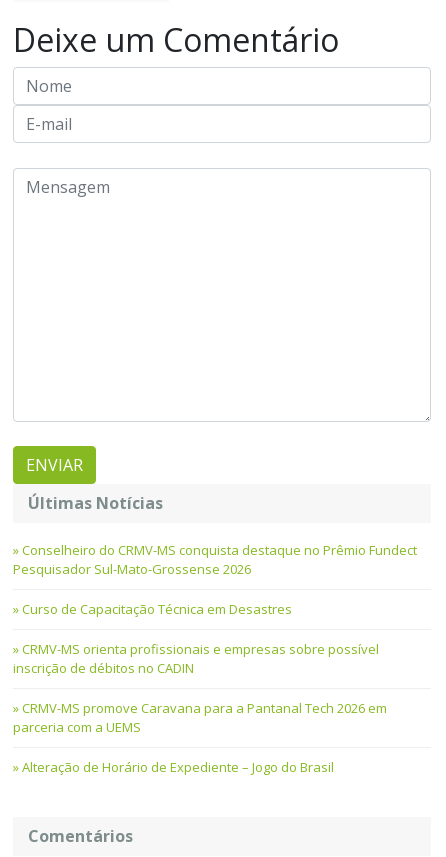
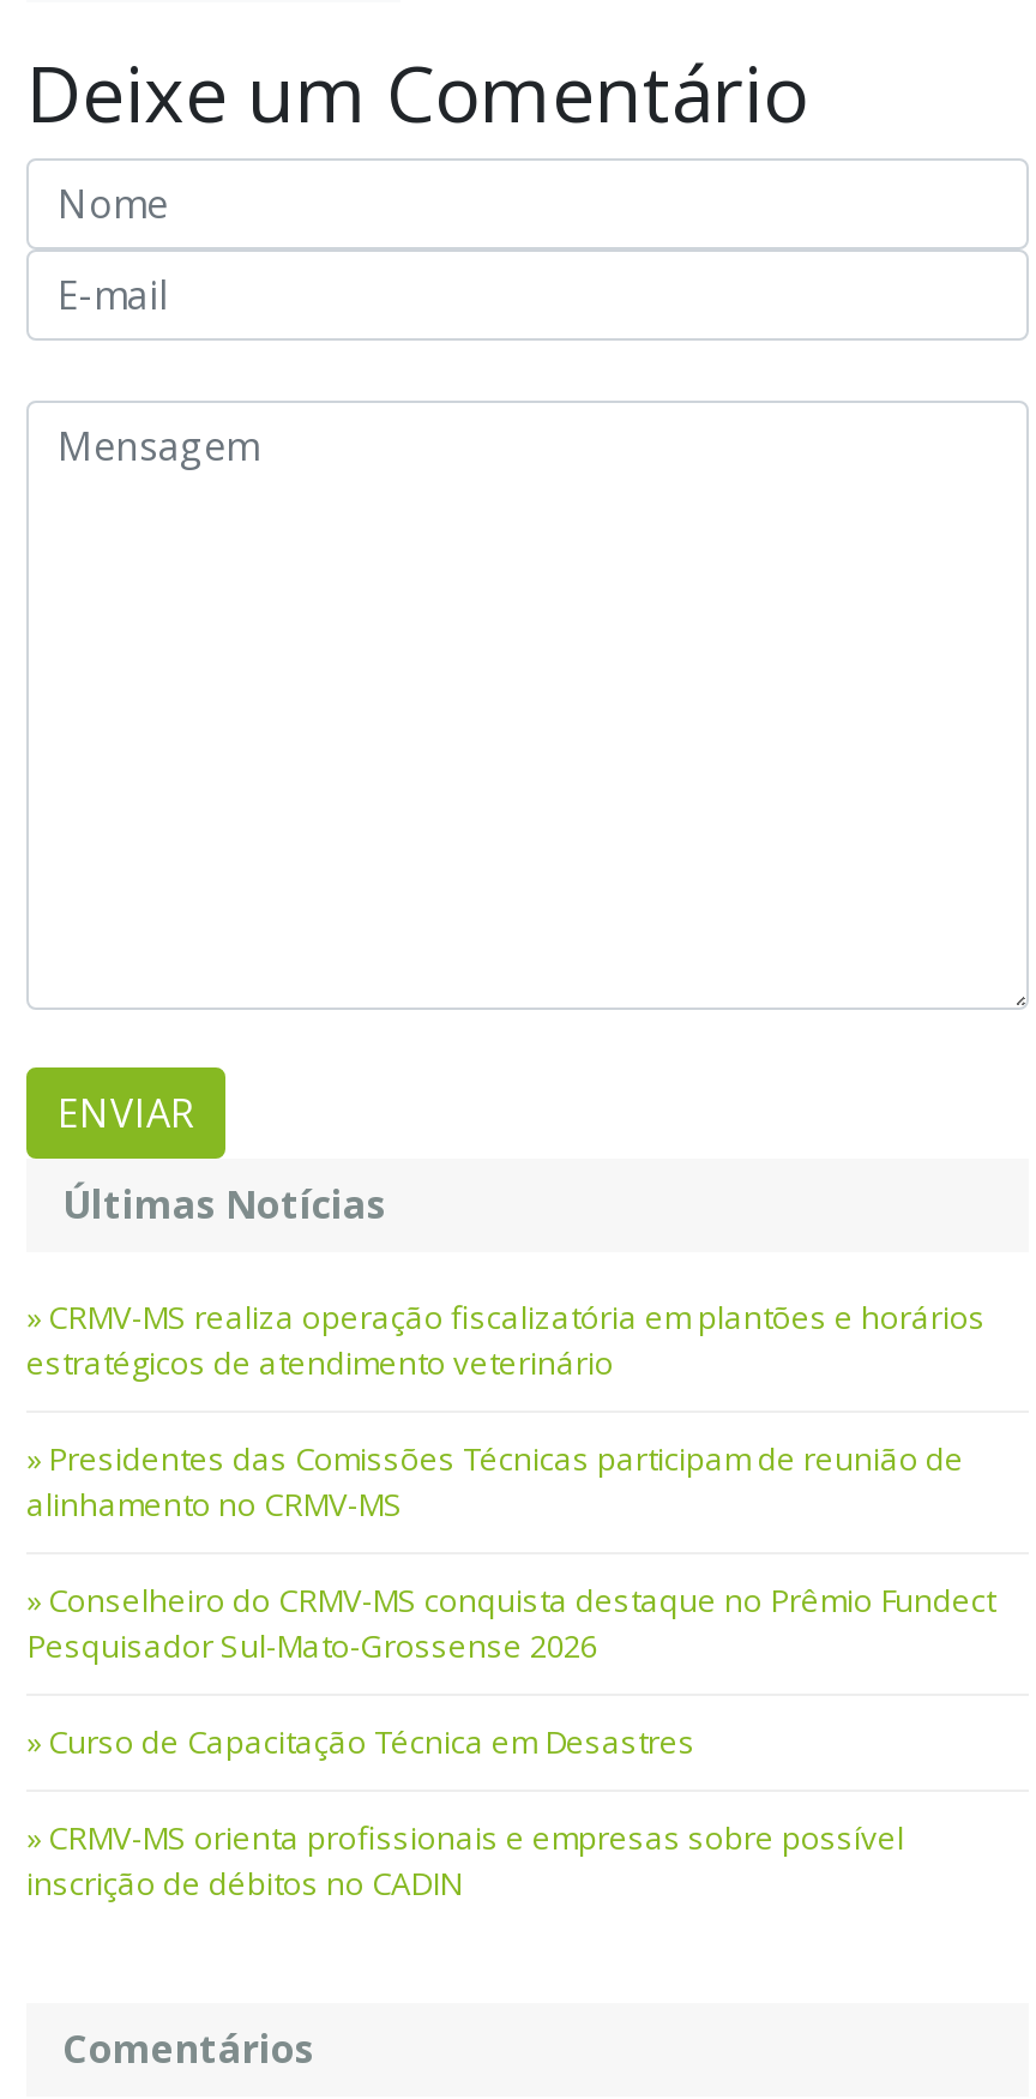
+ CRMV-MS realiza operação fiscalizatória em plantões e horários
+ estratégicos de atendimento veterinário
+ Presidentes das Comissões Técnicas participam de reunião de
+ alinhamento no CRMV-MS

moved down: Conselheiro do CRMV-MS conquista destaque no Prêmio Fundect | Pesquisador Sul-Mato-Grossense 2026 | Curso de Capacitação Técnica em Desastres | CRMV-MS orienta profissionais e empresas sobre possível | inscrição de débitos no CADIN

- CRMV-MS promove Caravana para a Pantanal Tech 2026 em
- parceria com a UEMS
- Alteração de Horário de Expediente – Jogo do Brasil
